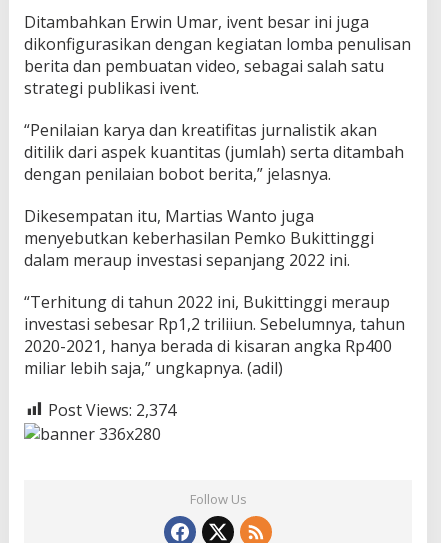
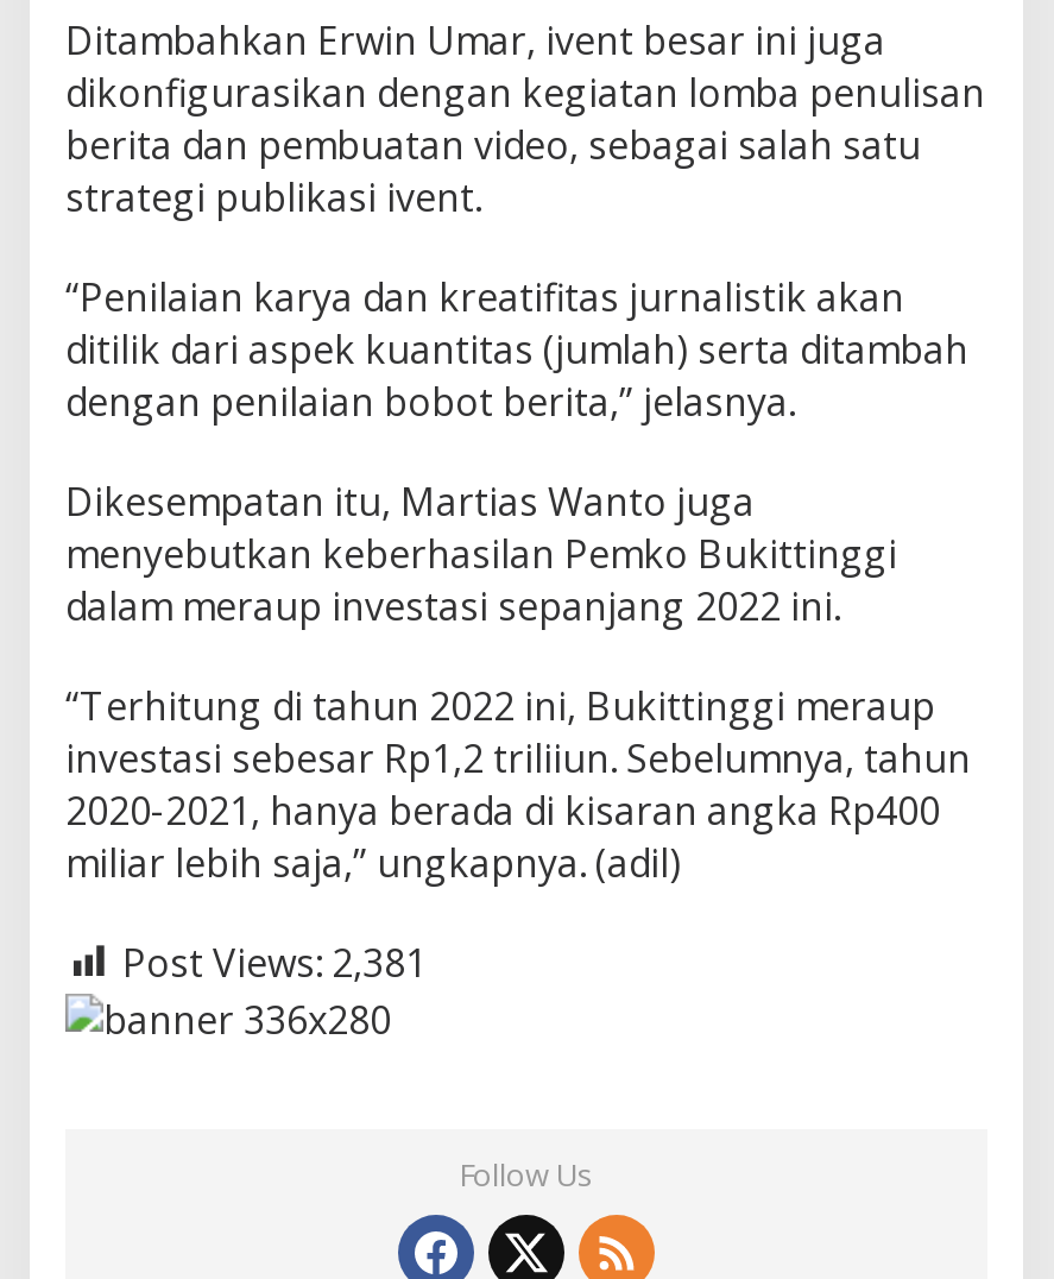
- Post Views: 2,374
+ Post Views: 2,381
